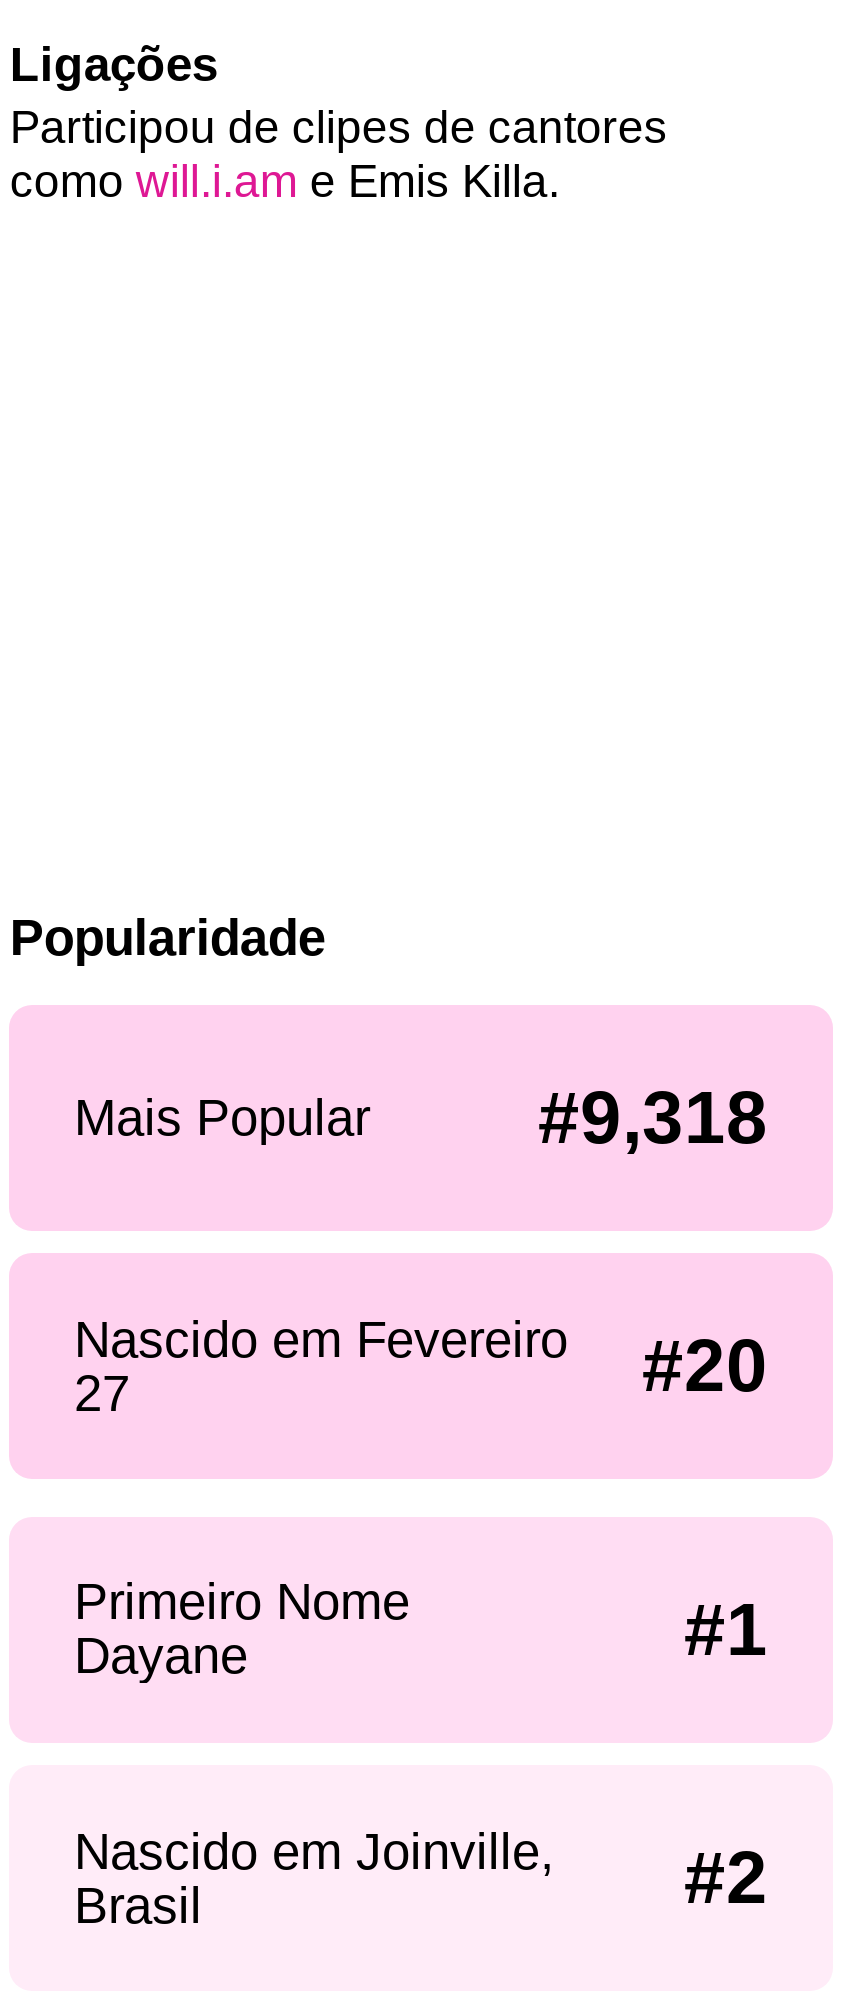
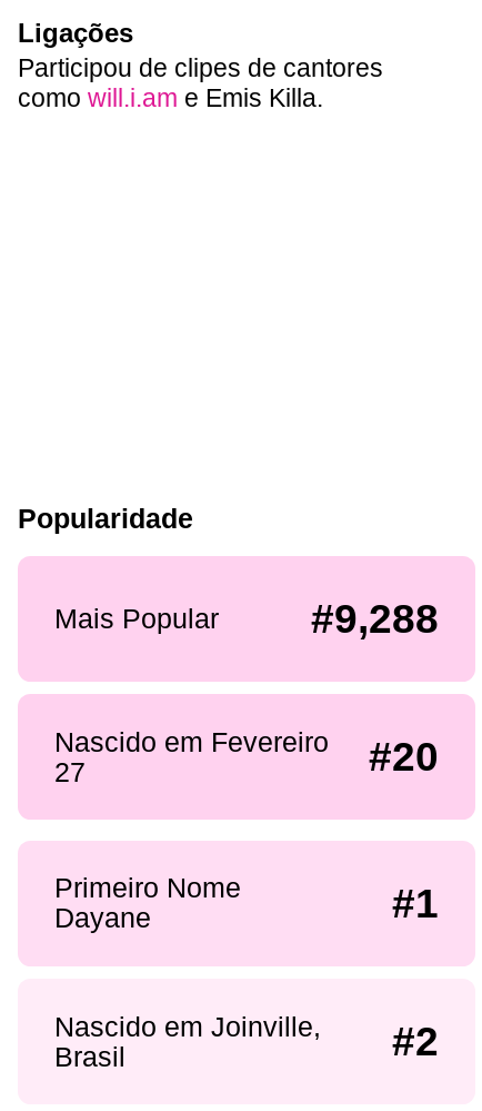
- #9,318
+ #9,288
